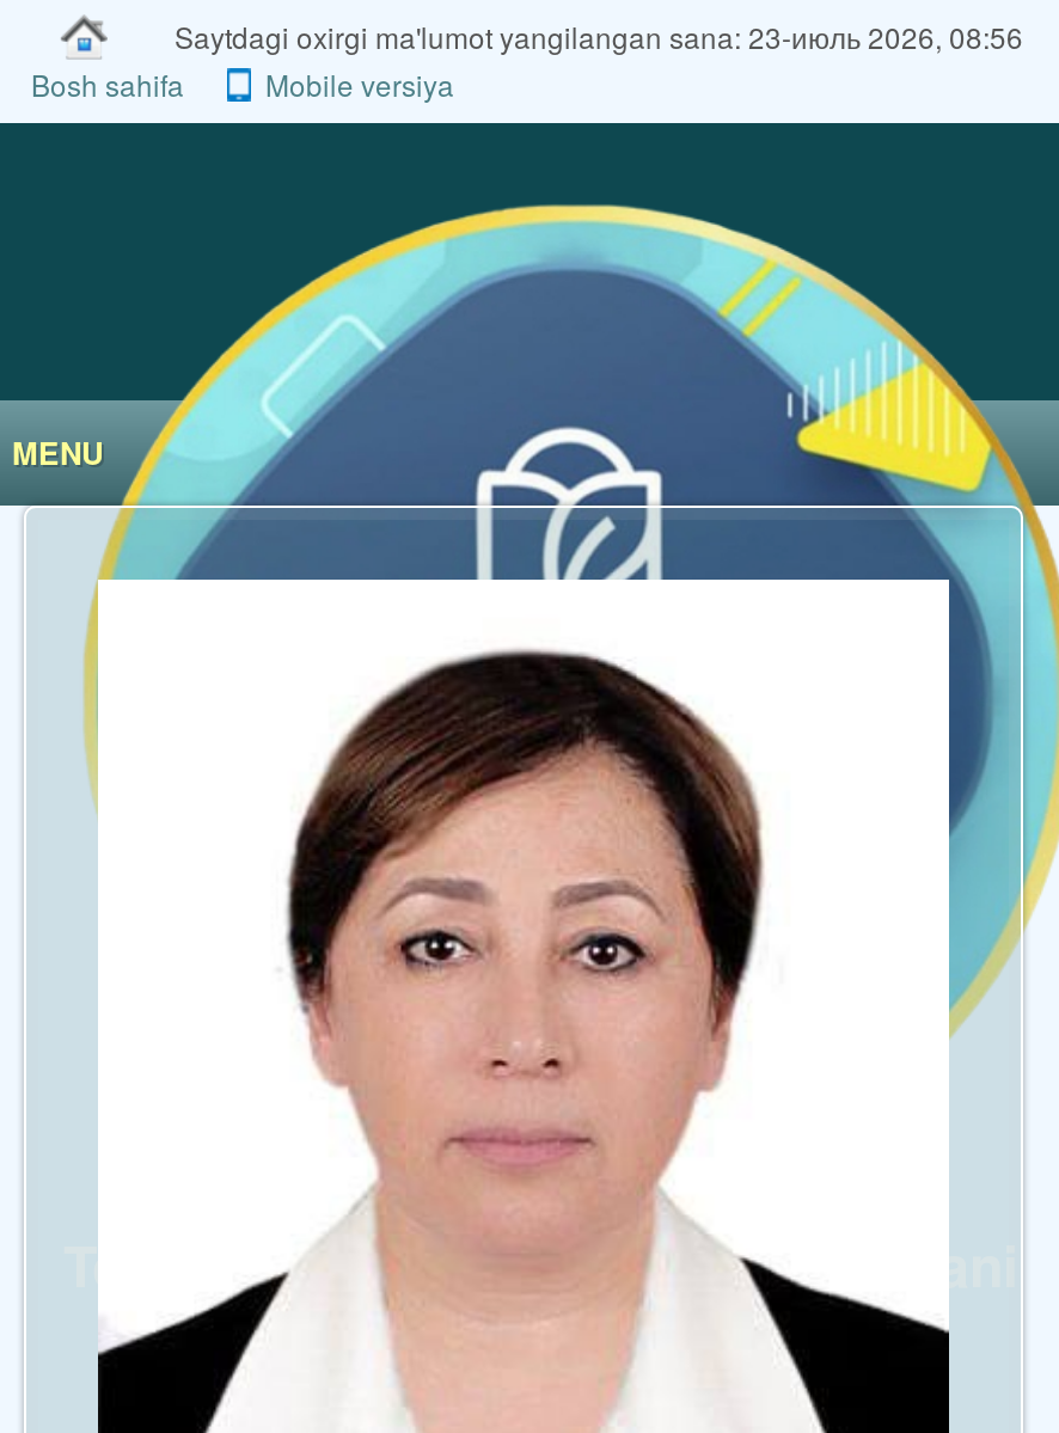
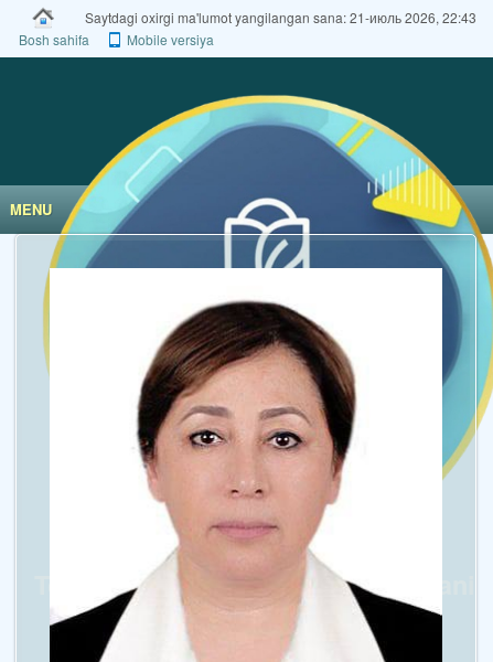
- Saytdagi oxirgi ma'lumot yangilangan sana: 23-июль 2026, 08:56
+ Saytdagi oxirgi ma'lumot yangilangan sana: 21-июль 2026, 22:43
